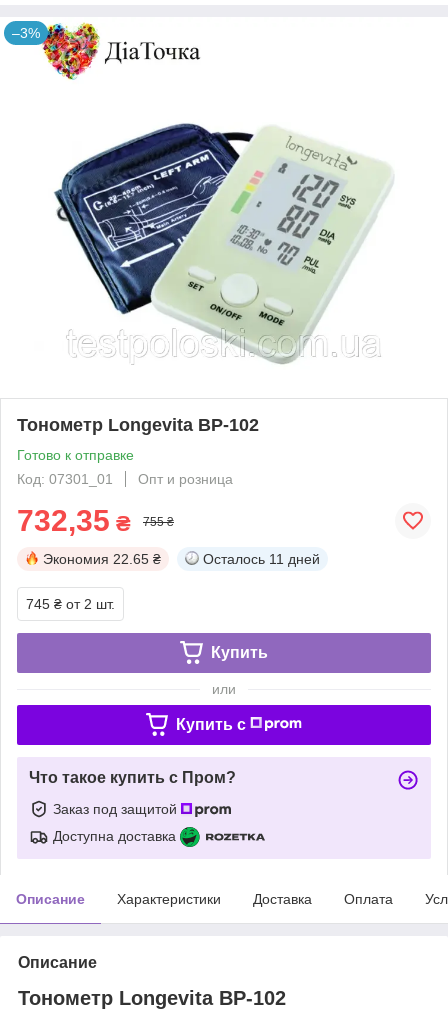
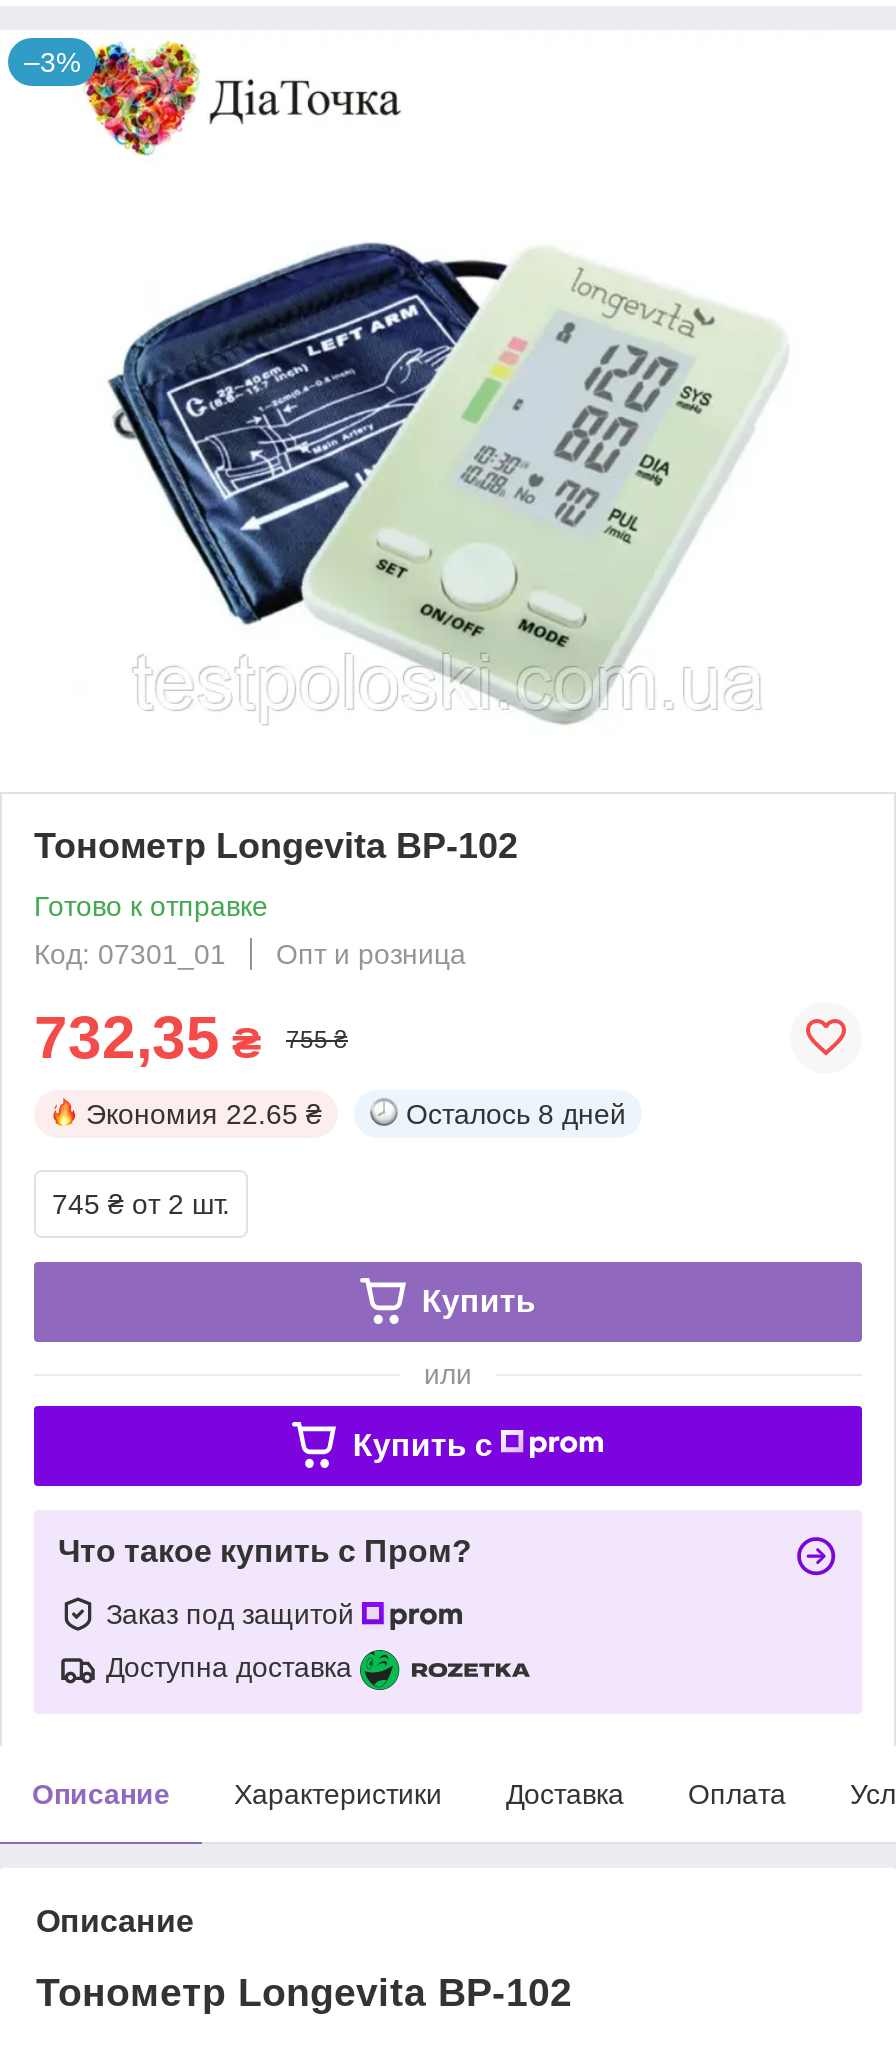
- Осталось 11 дней
+ Осталось 8 дней
